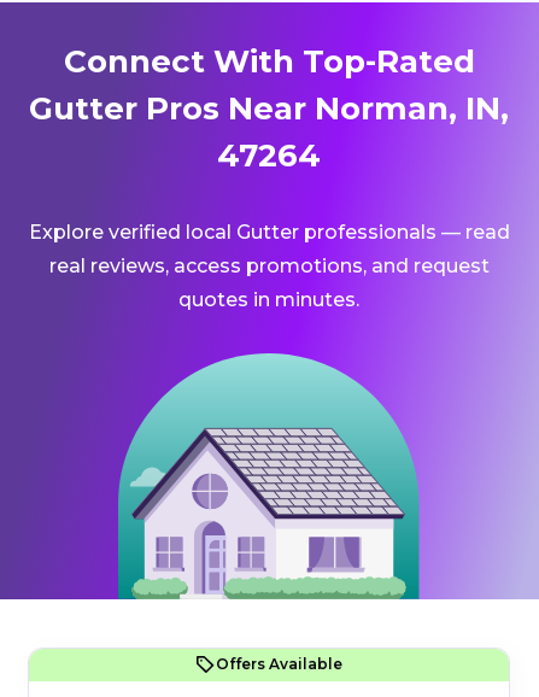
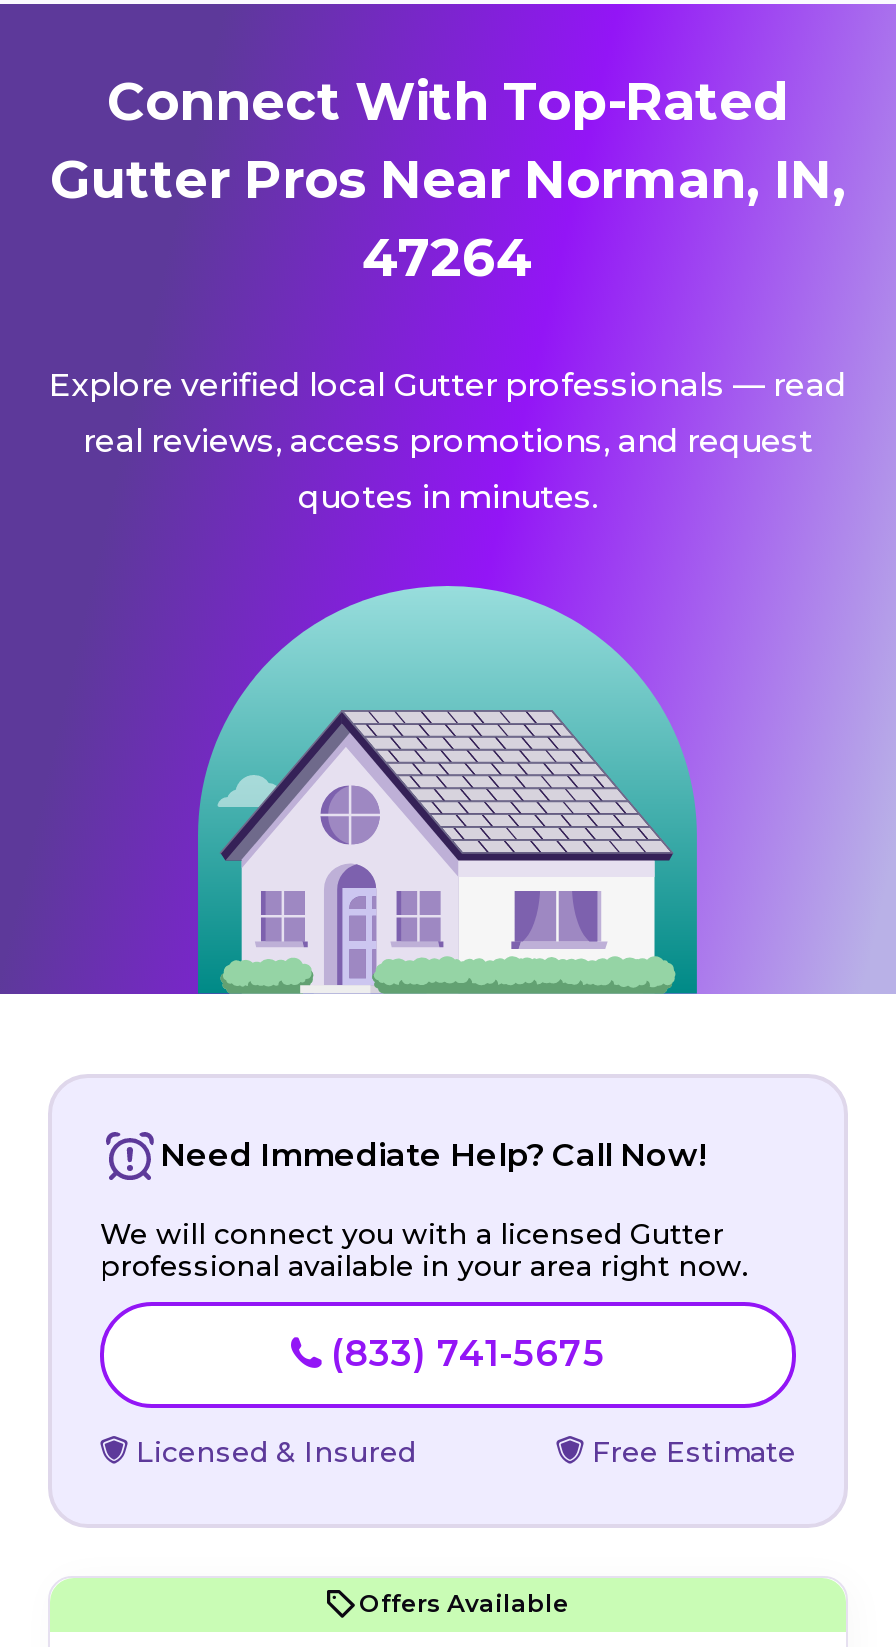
+ Need Immediate Help? Call Now!
+ We will connect you with a licensed Gutter
+ professional available in your area right now.
+ (833) 741-5675
+ Licensed & Insured
+ Free Estimate
